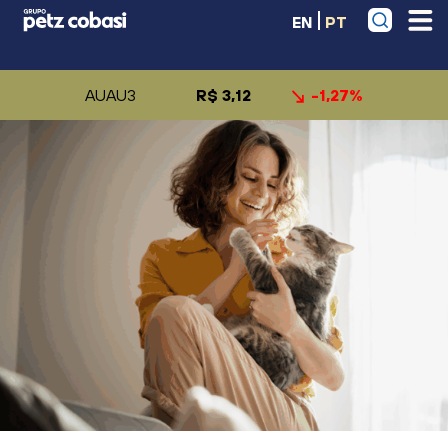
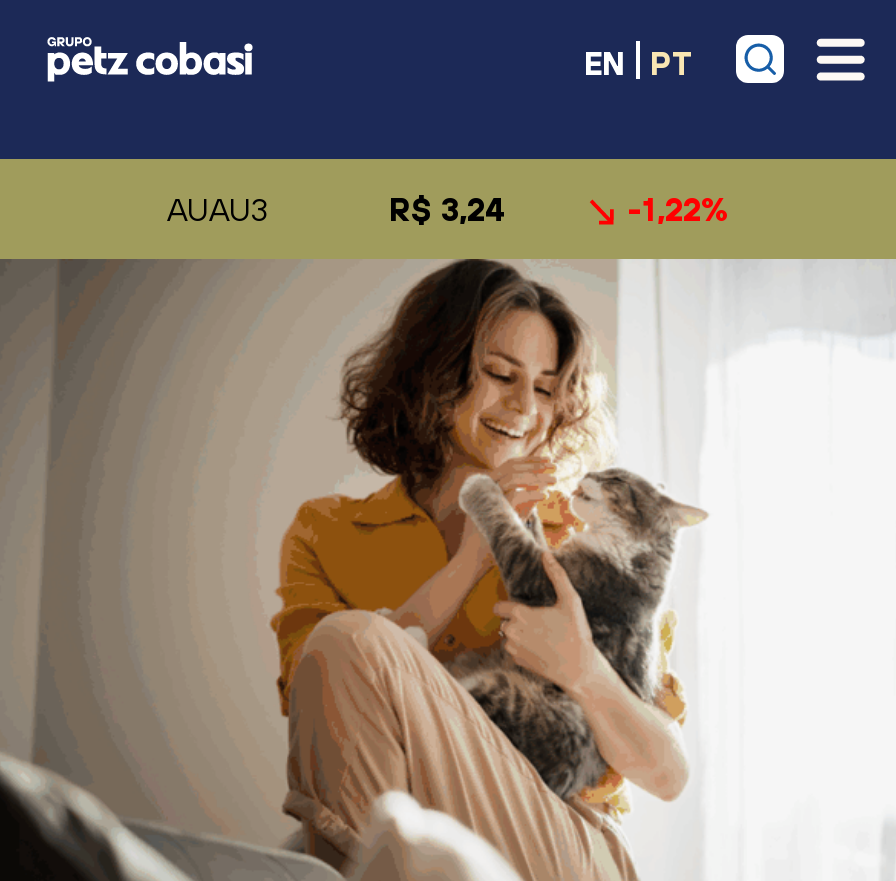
- R$ 3,12
+ R$ 3,24

- -1,27%
+ -1,22%
